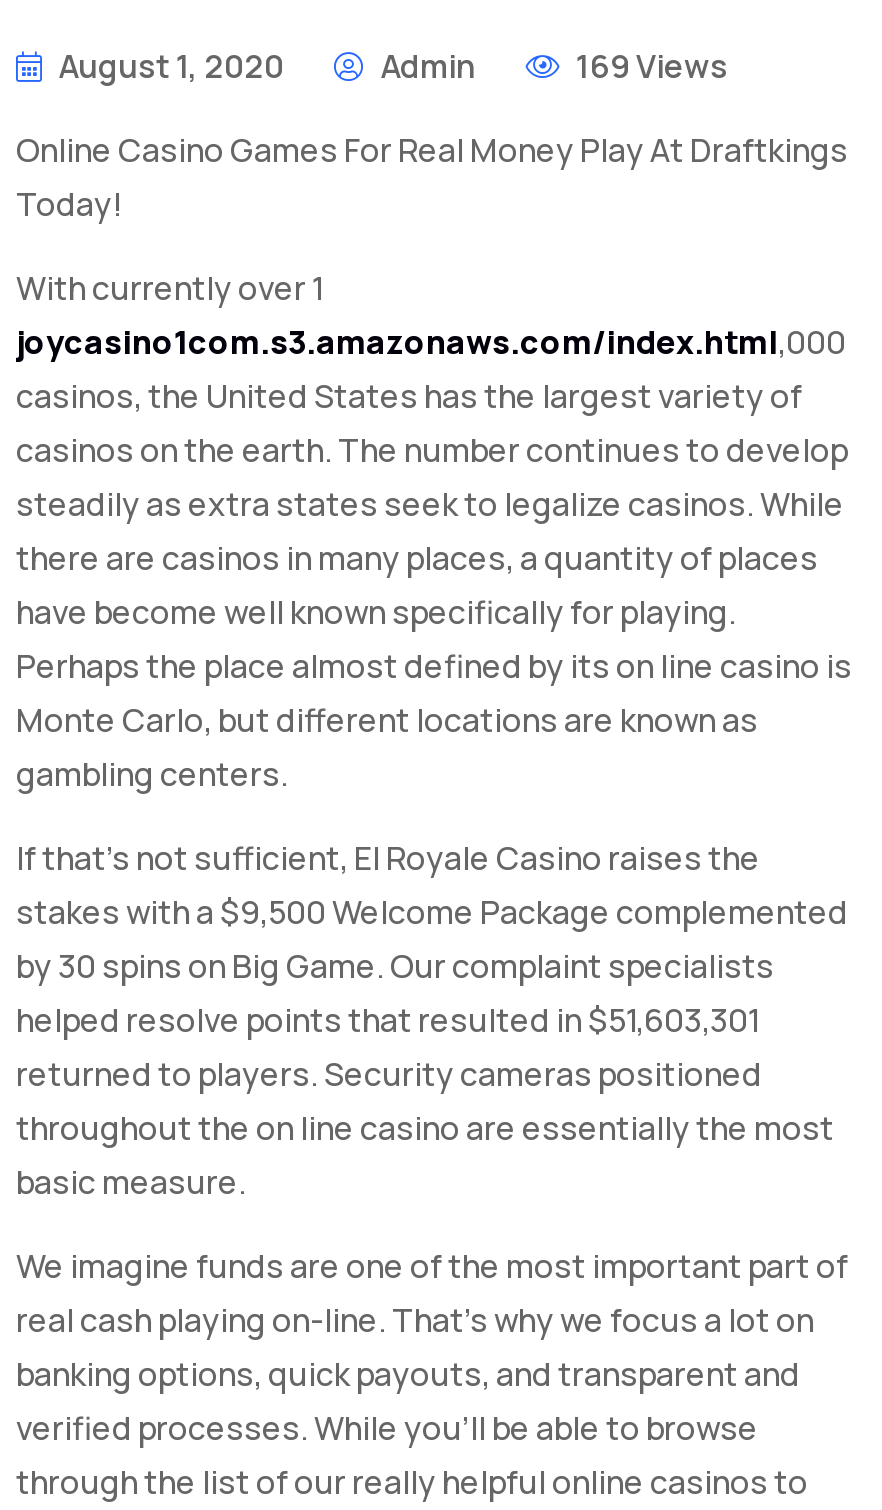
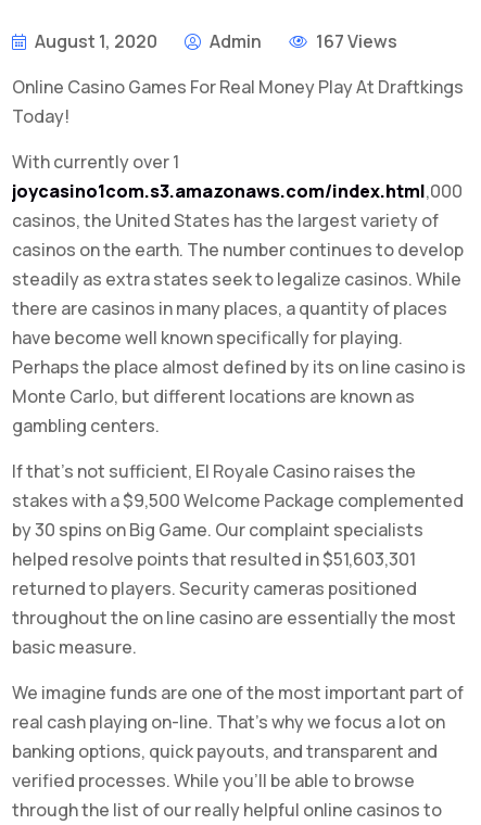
- 169 Views
+ 167 Views
